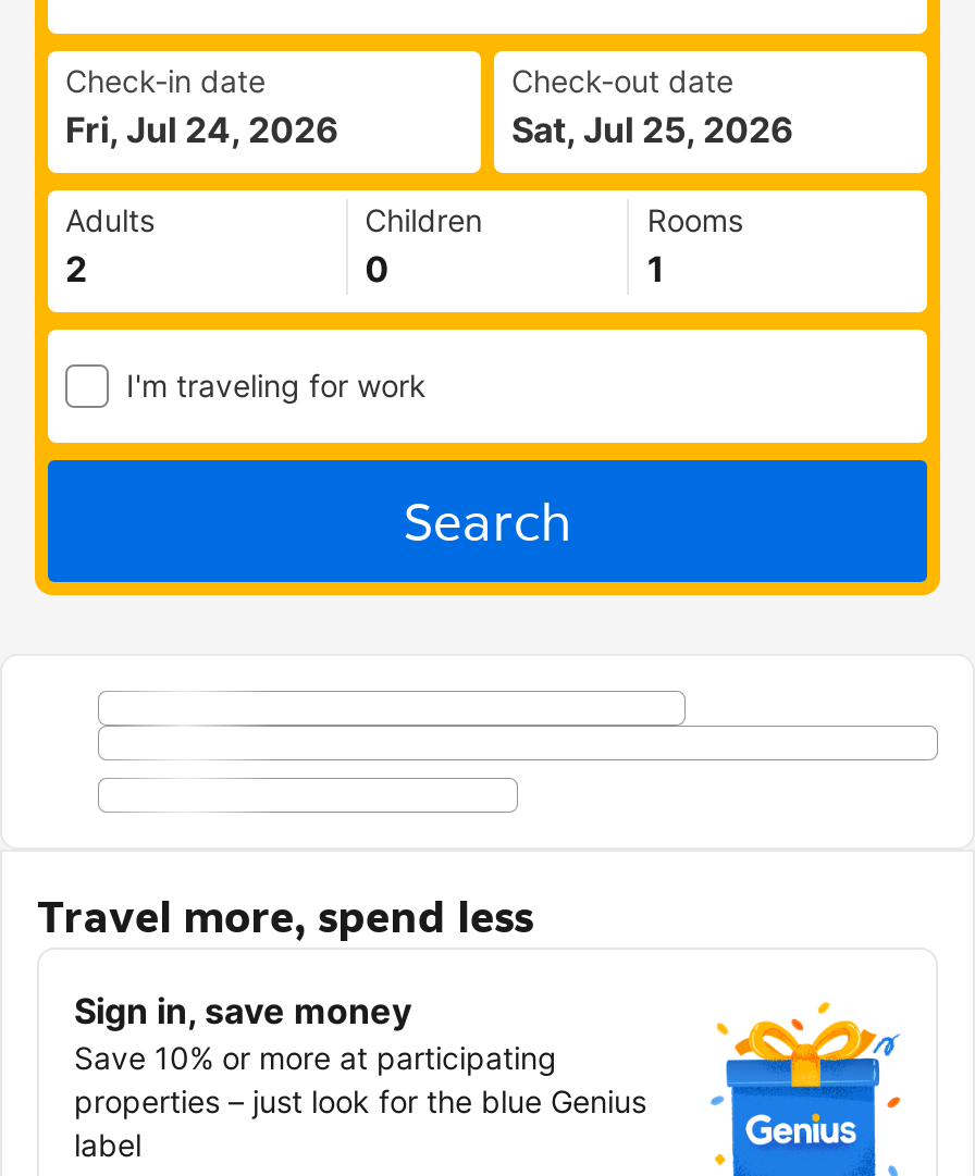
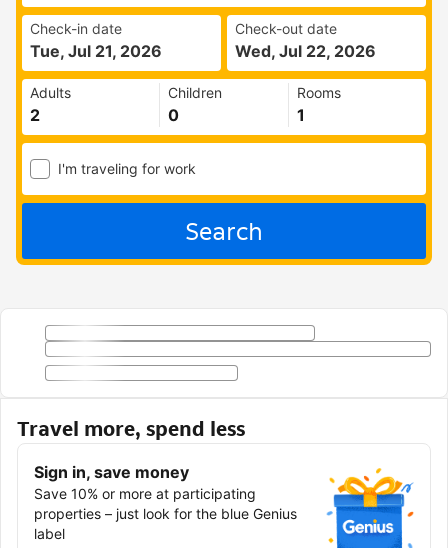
- Fri, Jul 24, 2026
+ Tue, Jul 21, 2026

- Sat, Jul 25, 2026
+ Wed, Jul 22, 2026
